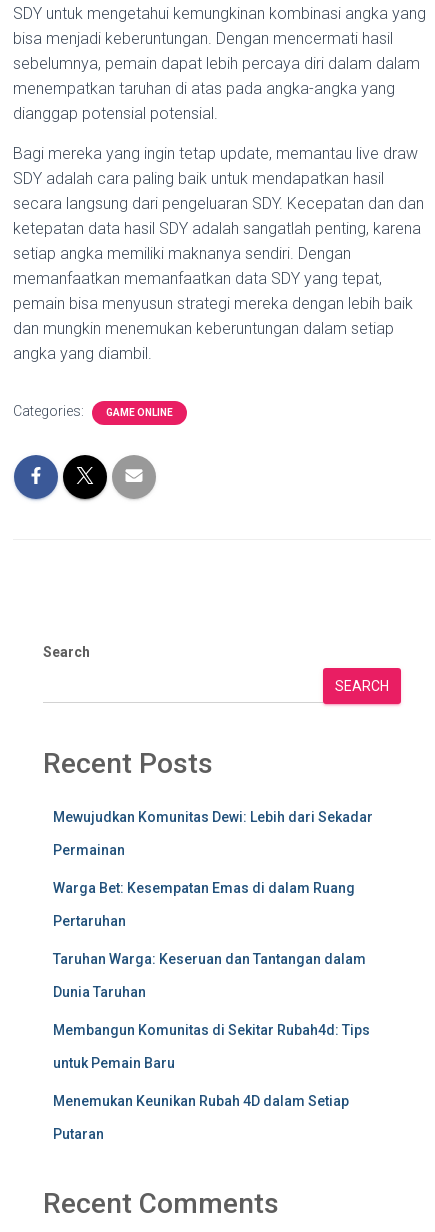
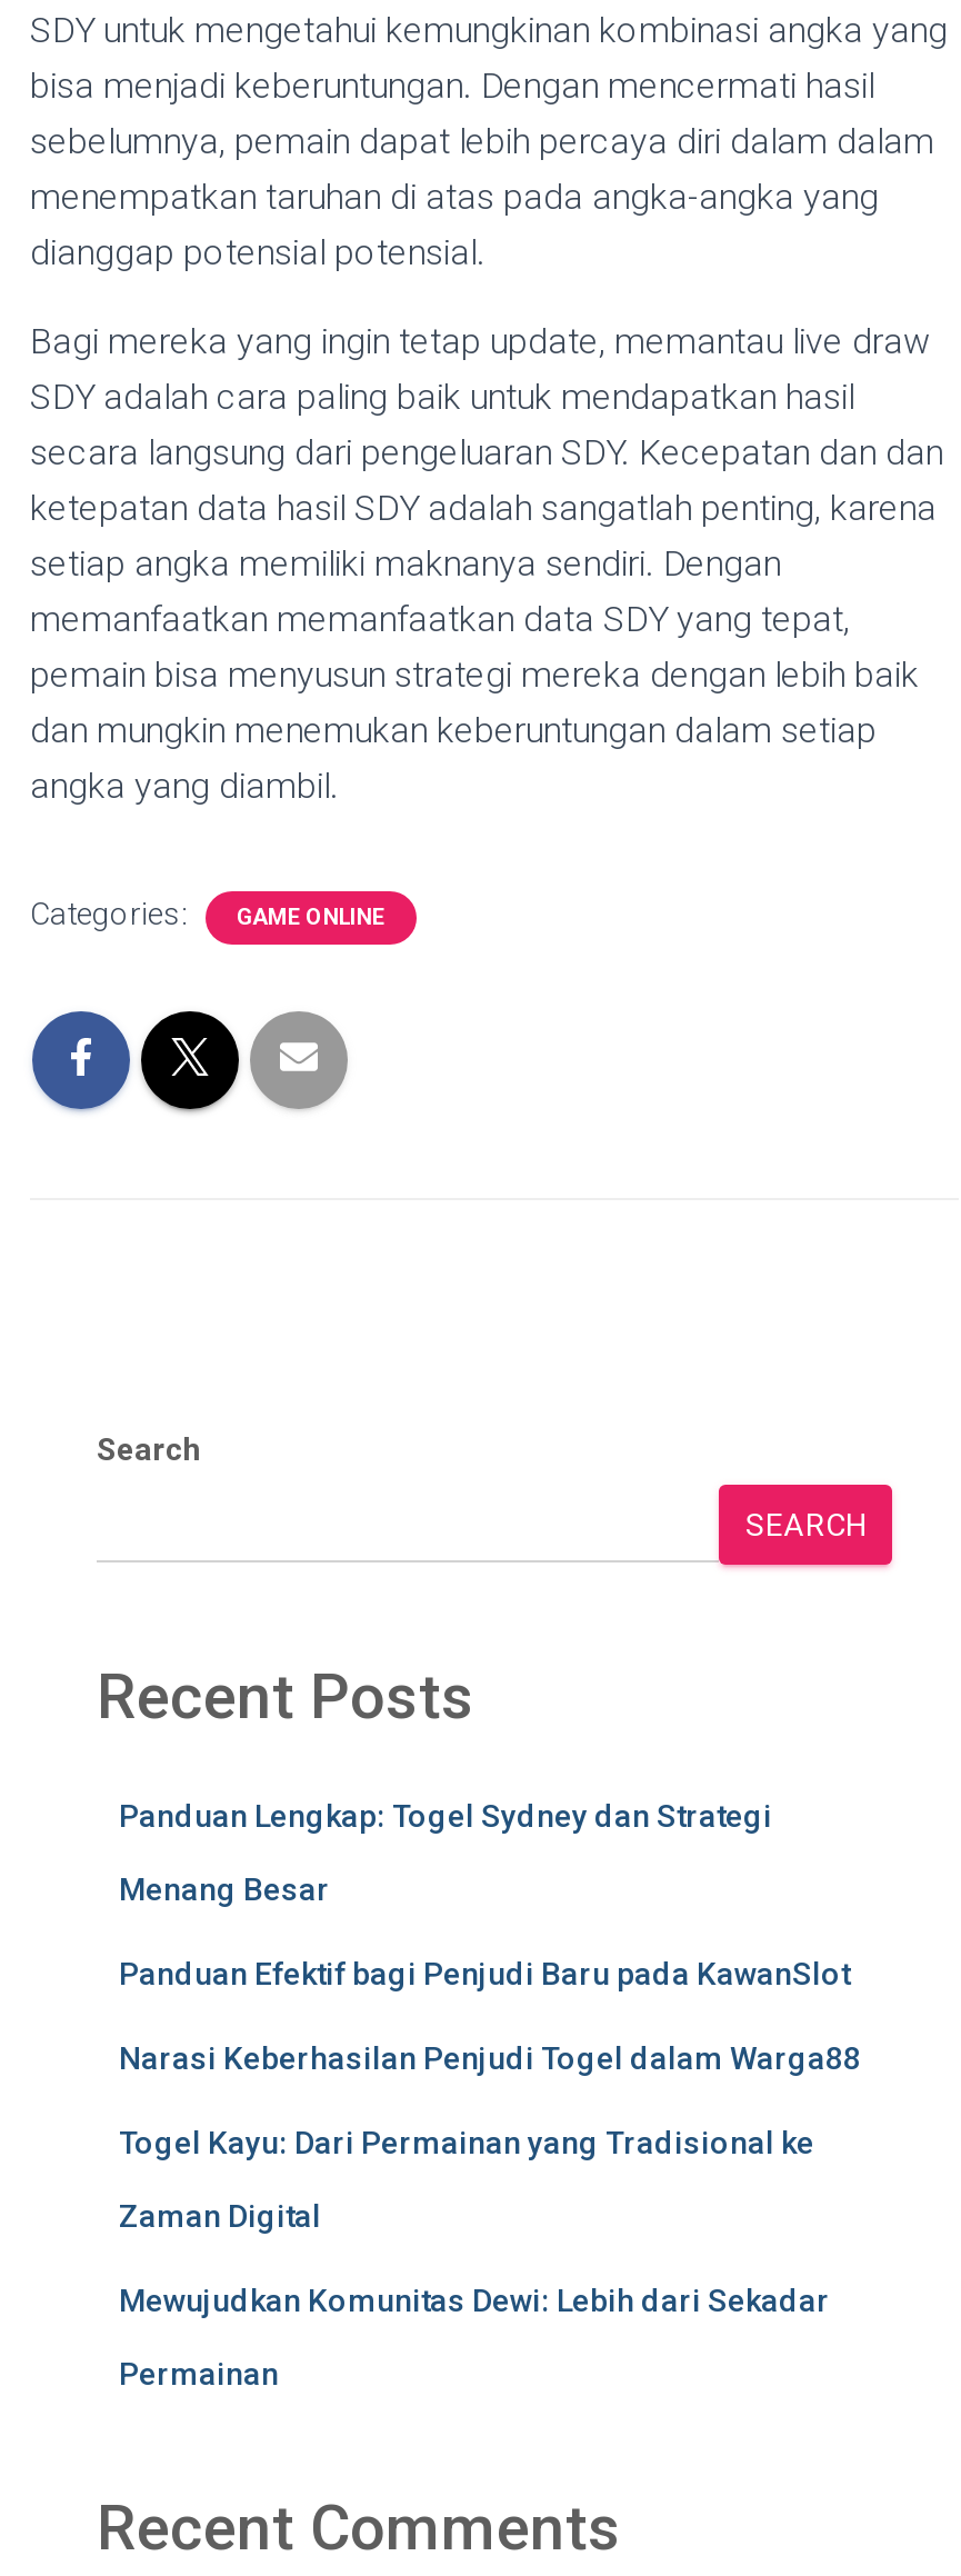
+ Panduan Lengkap: Togel Sydney dan Strategi
+ Menang Besar
+ Panduan Efektif bagi Penjudi Baru pada KawanSlot
+ Narasi Keberhasilan Penjudi Togel dalam Warga88
+ Togel Kayu: Dari Permainan yang Tradisional ke
+ Zaman Digital

moved down: Mewujudkan Komunitas Dewi: Lebih dari Sekadar | Permainan

- Warga Bet: Kesempatan Emas di dalam Ruang
- Pertaruhan
- Taruhan Warga: Keseruan dan Tantangan dalam
- Dunia Taruhan
- Membangun Komunitas di Sekitar Rubah4d: Tips
- untuk Pemain Baru
- Menemukan Keunikan Rubah 4D dalam Setiap
- Putaran
